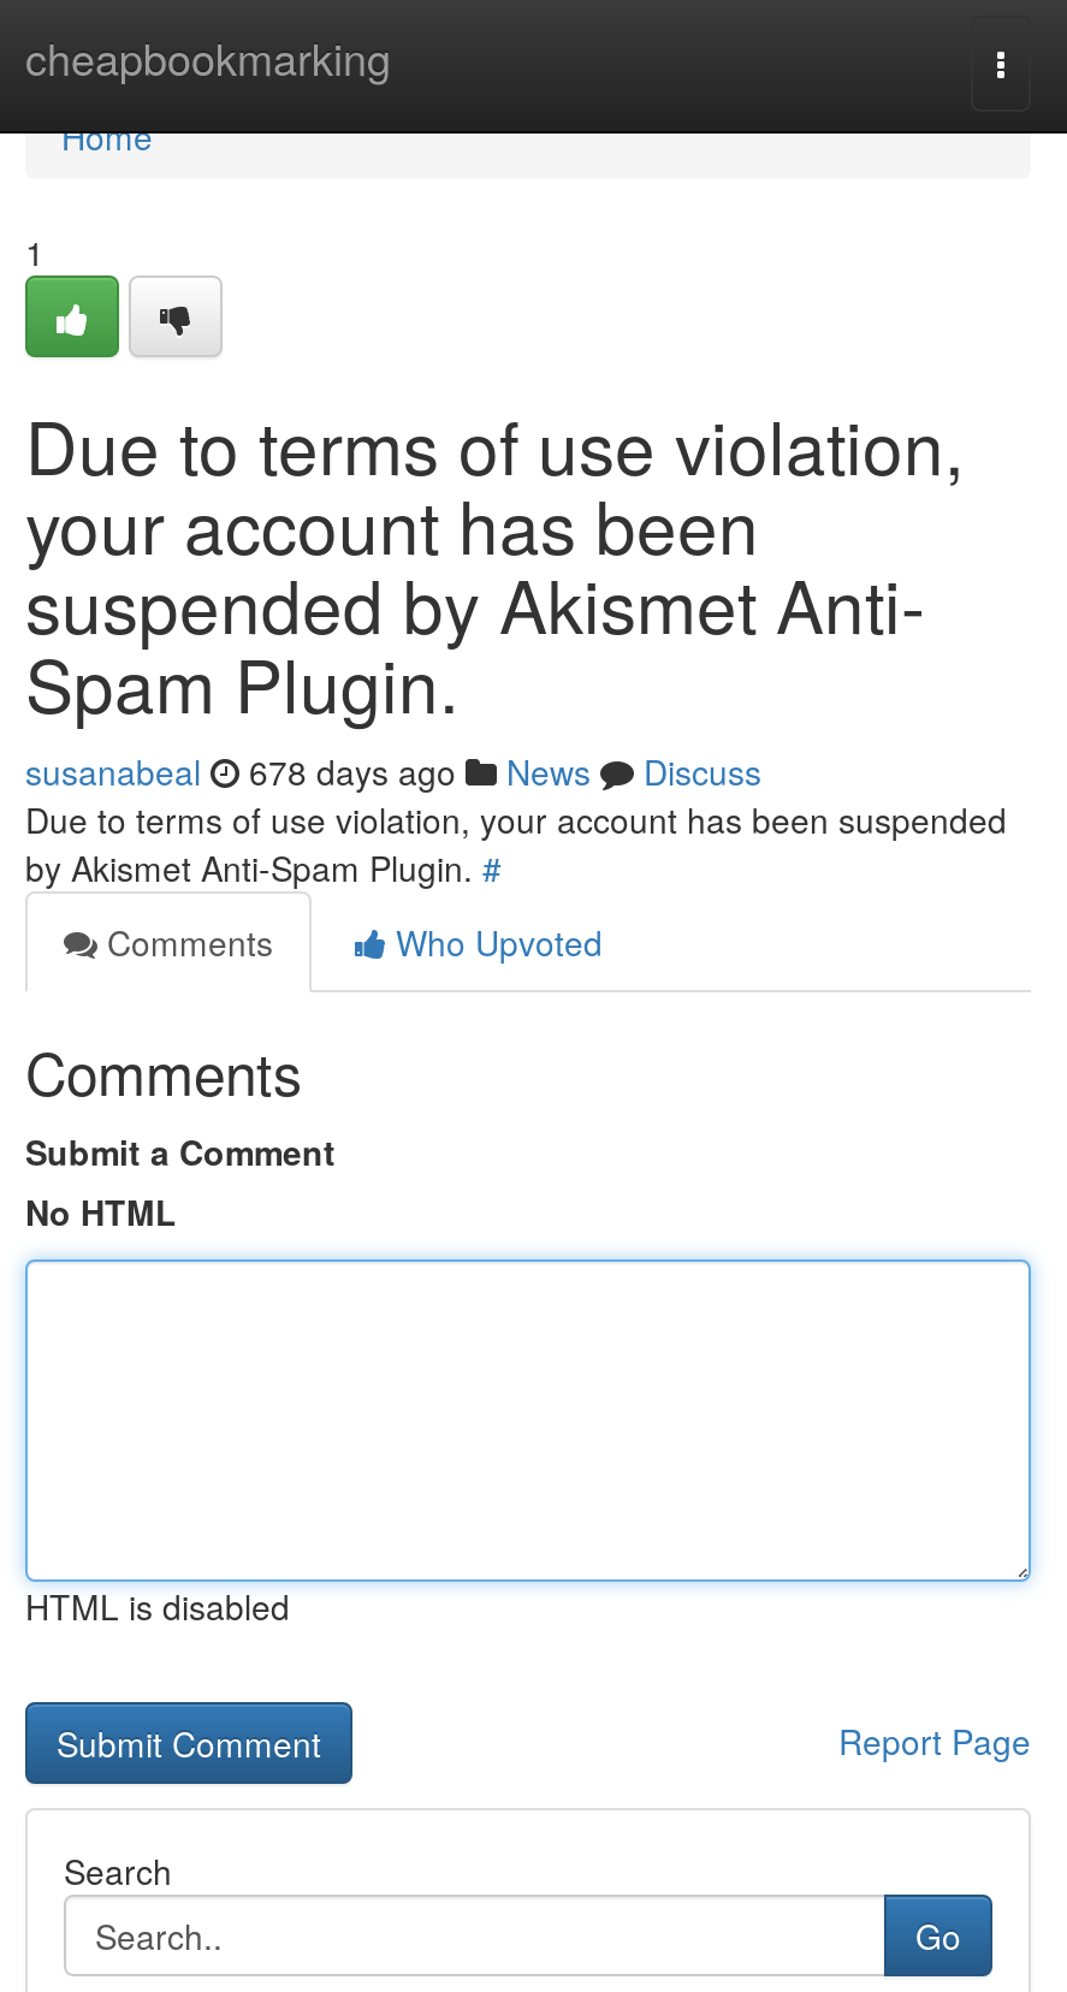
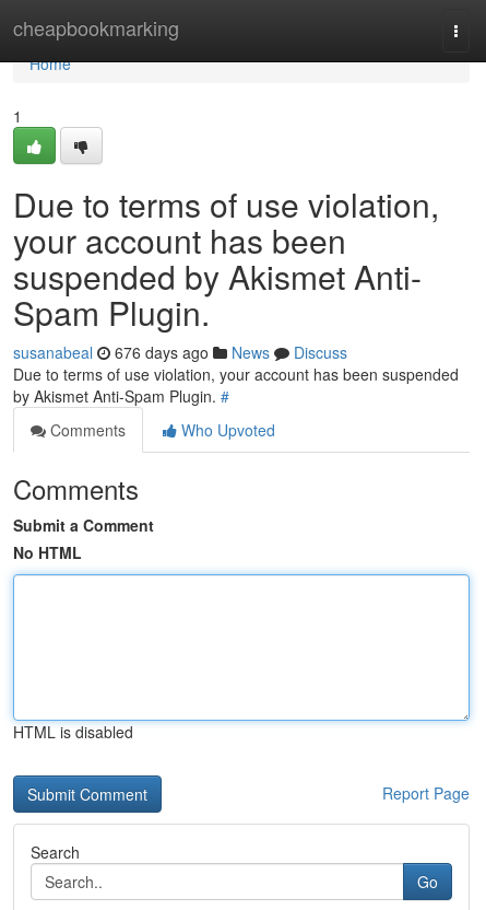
- susanabeal 678 days ago News Discuss
+ susanabeal 676 days ago News Discuss
